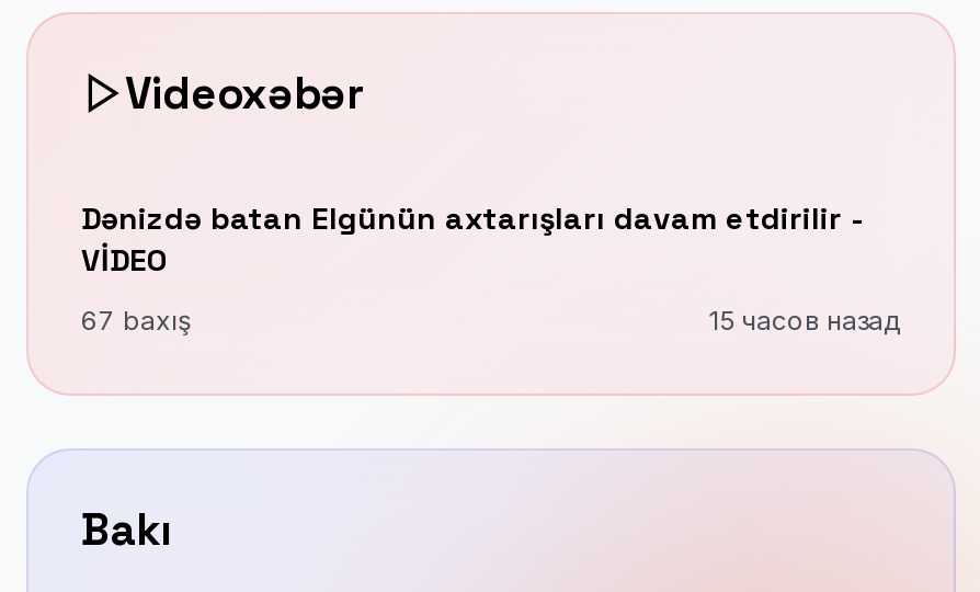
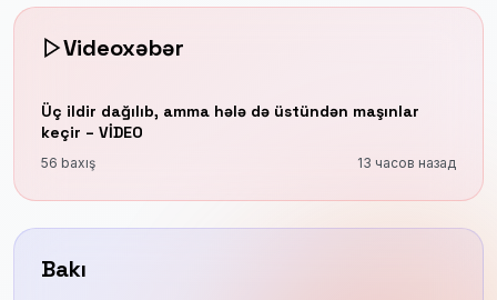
- Dənizdə batan Elgünün axtarışları davam etdirilir -
- VİDEO
+ Üç ildir dağılıb, amma hələ də üstündən maşınlar
+ keçir – VİDEO

- 67 baxış
- 15 часов назад
+ 56 baxış
+ 13 часов назад
